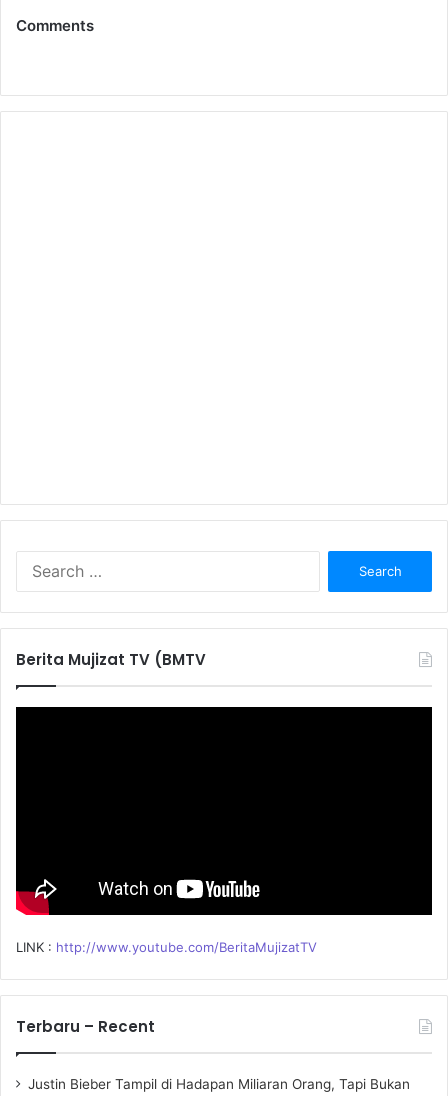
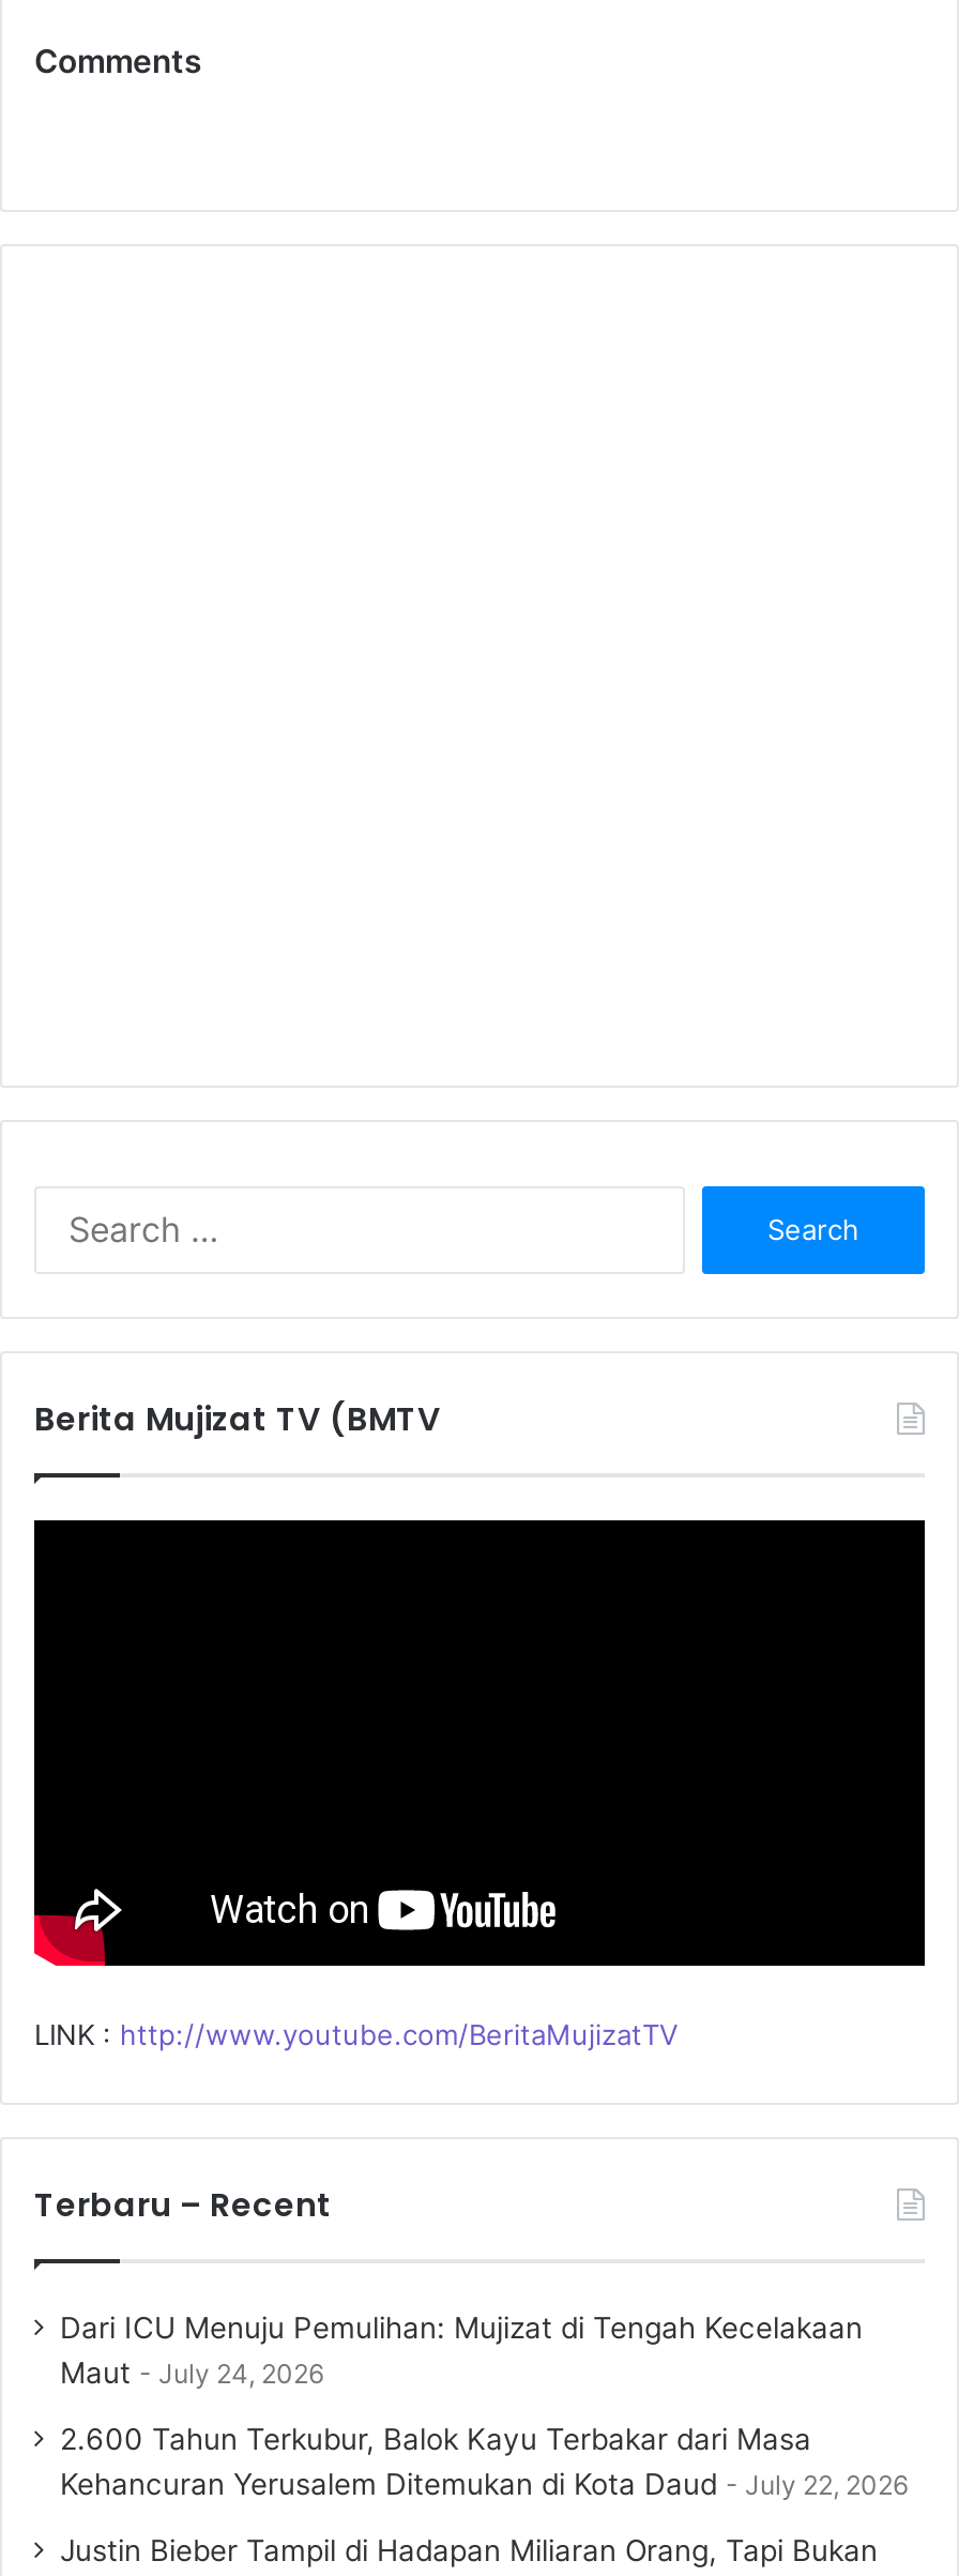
+ Dari ICU Menuju Pemulihan: Mujizat di Tengah Kecelakaan
+ Maut
+ July 24, 2026
+ 2.600 Tahun Terkubur, Balok Kayu Terbakar dari Masa
+ Kehancuran Yerusalem Ditemukan di Kota Daud
+ July 22, 2026
